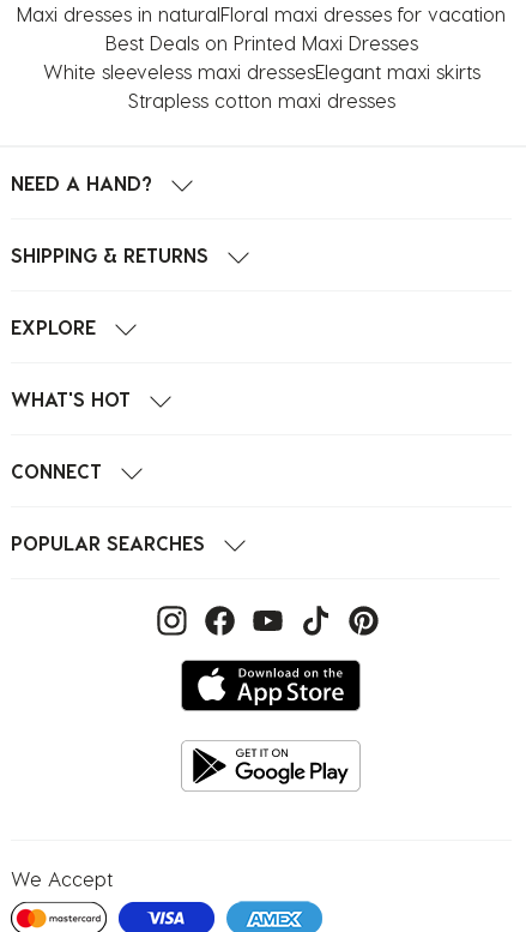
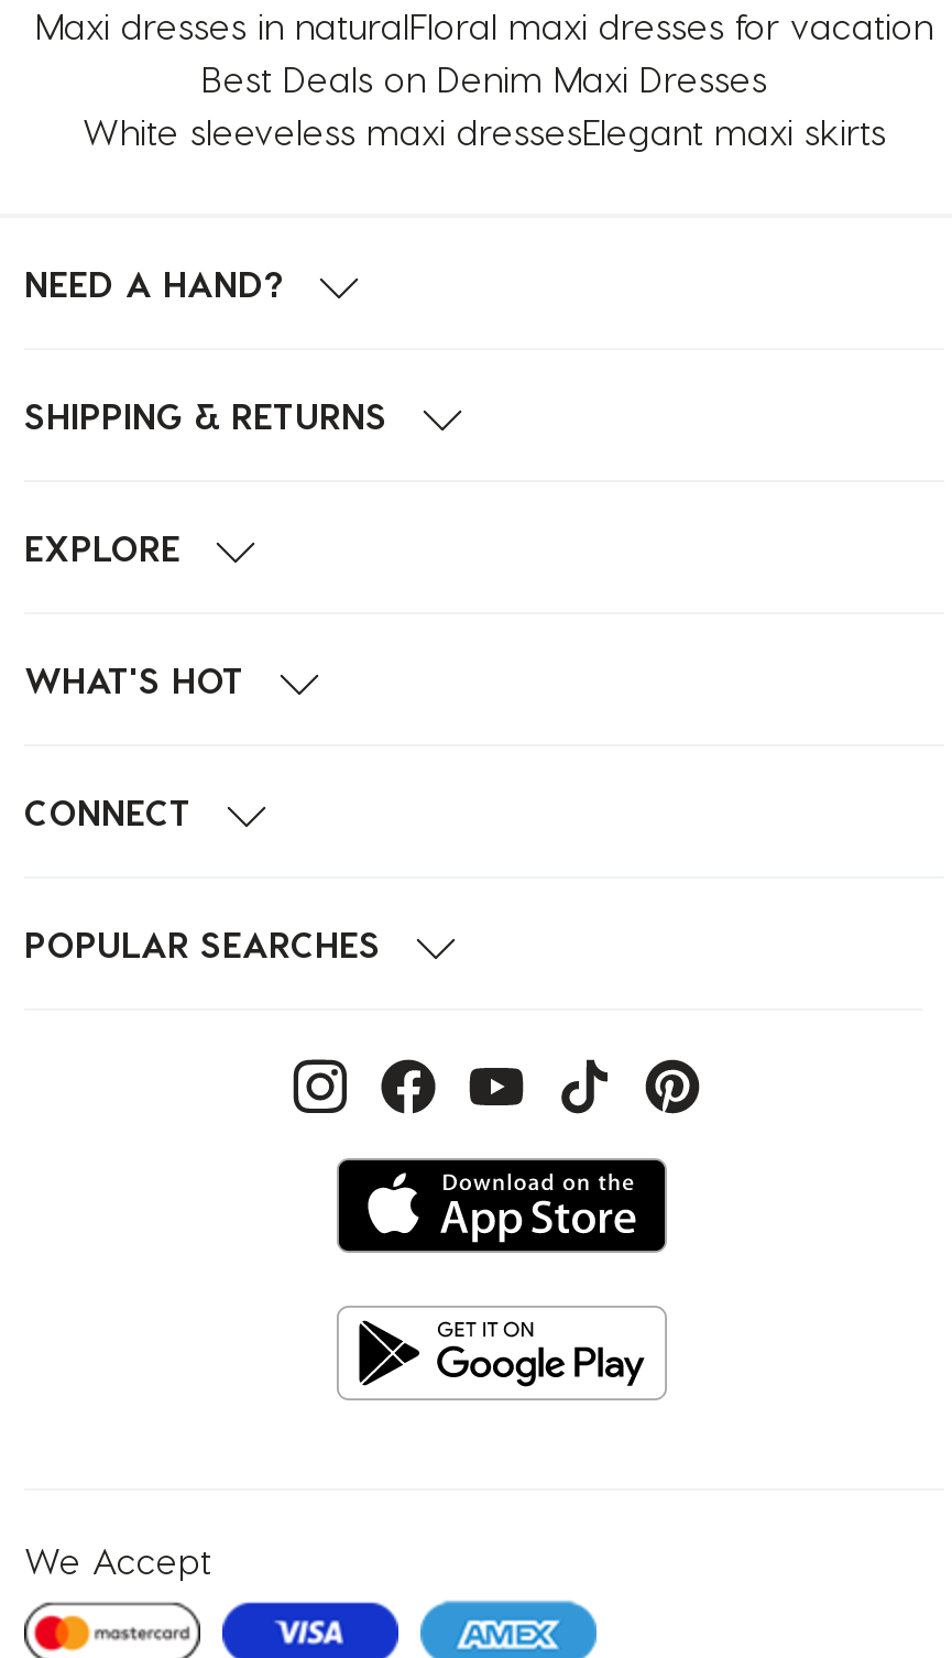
- Best Deals on Printed Maxi Dresses
+ Best Deals on Denim Maxi Dresses

- Strapless cotton maxi dresses
